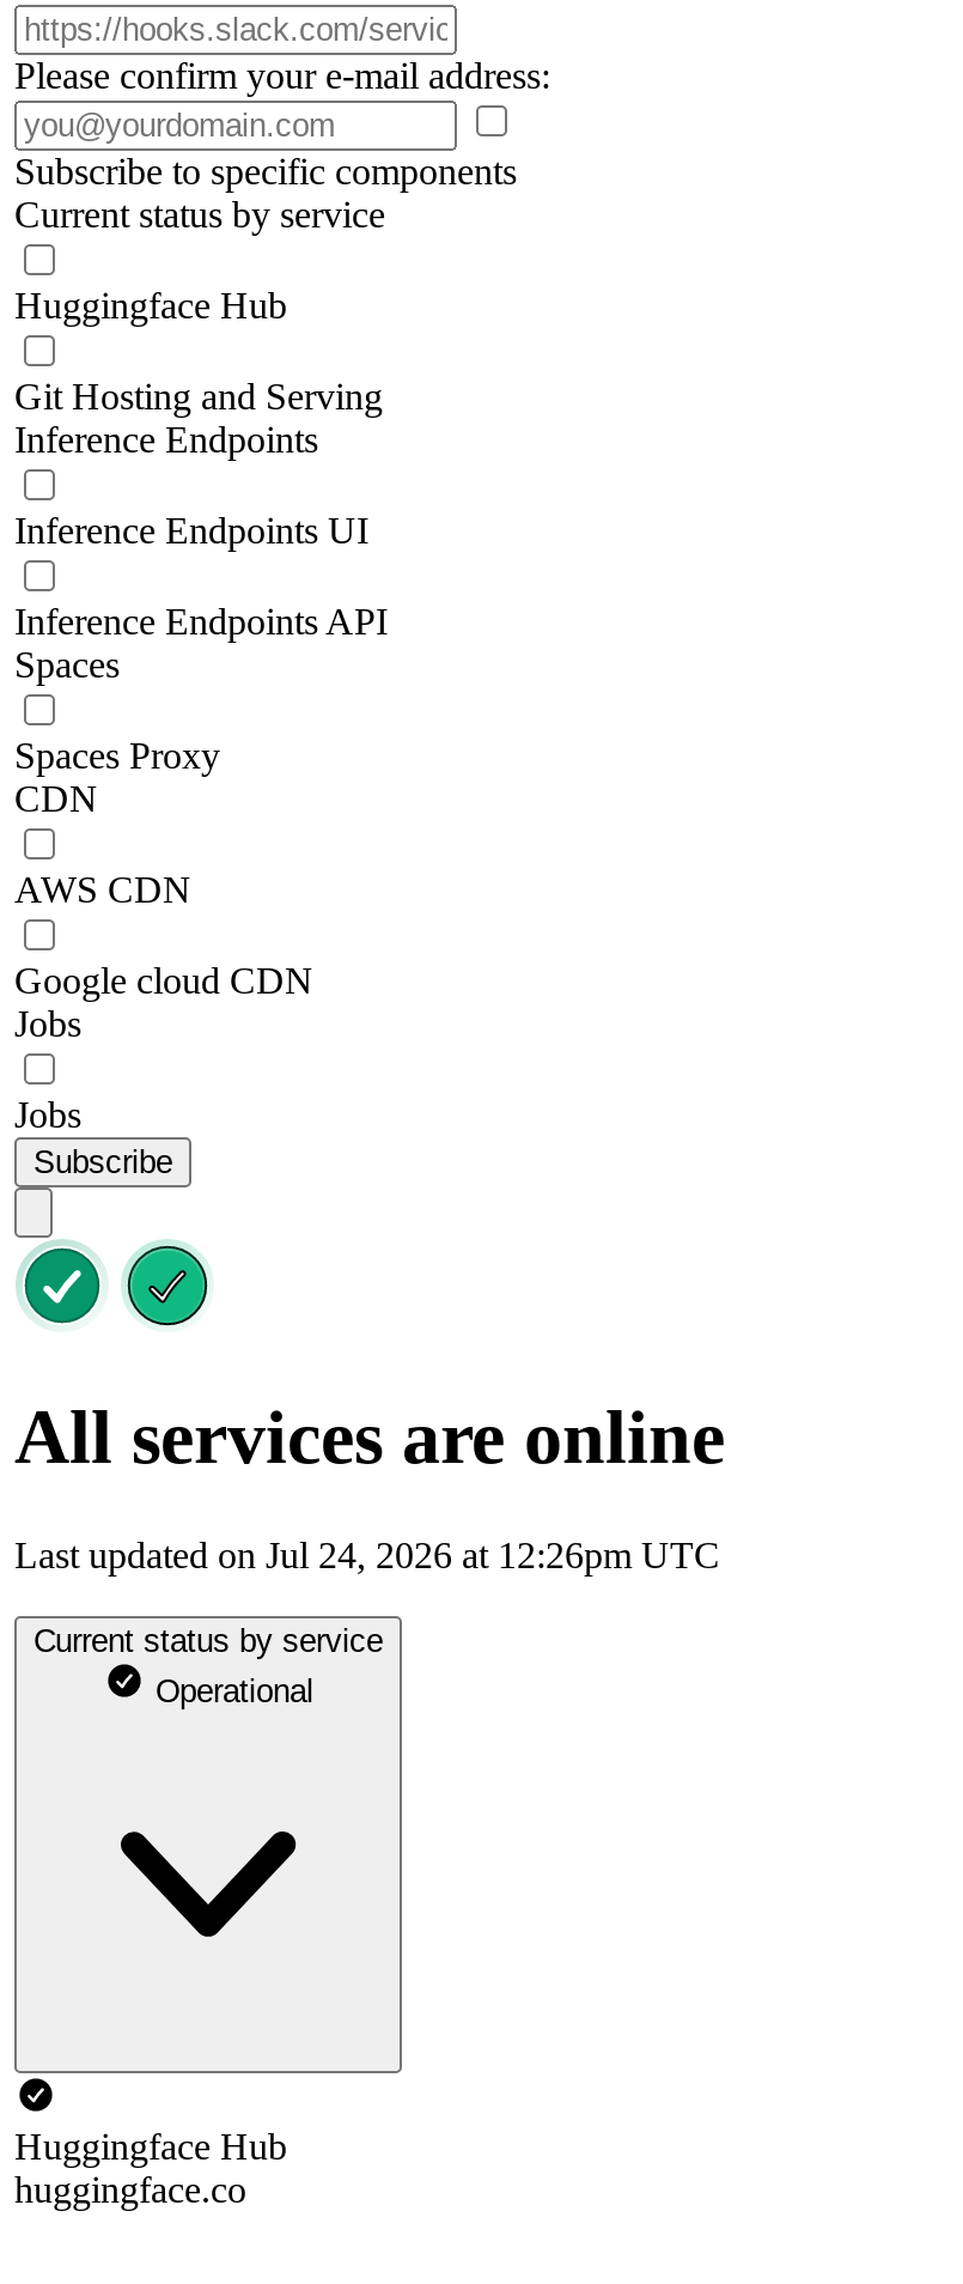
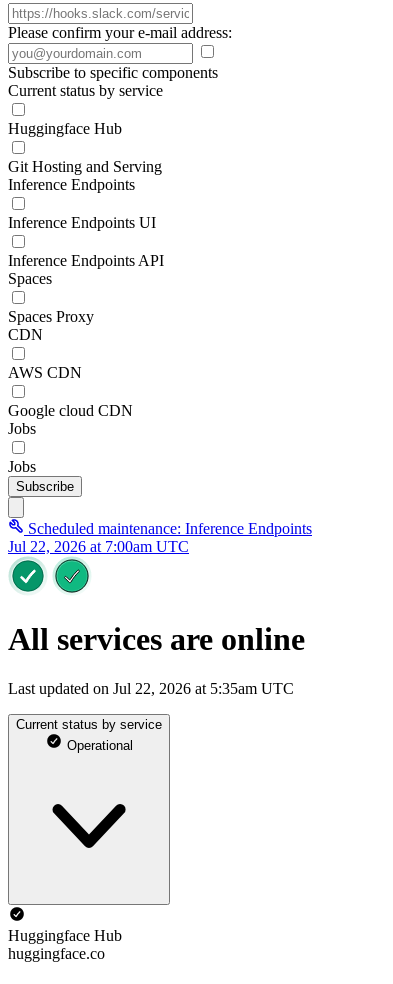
+ Scheduled maintenance: Inference Endpoints
+ Jul 22, 2026 at 7:00am UTC

- Last updated on Jul 24, 2026 at 12:26pm UTC
+ Last updated on Jul 22, 2026 at 5:35am UTC
